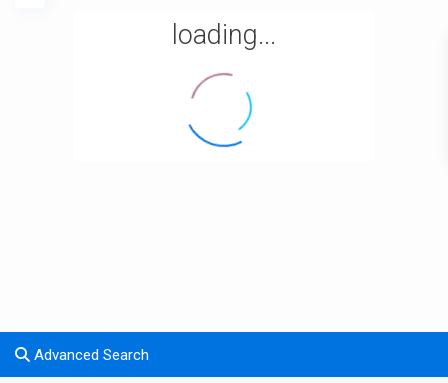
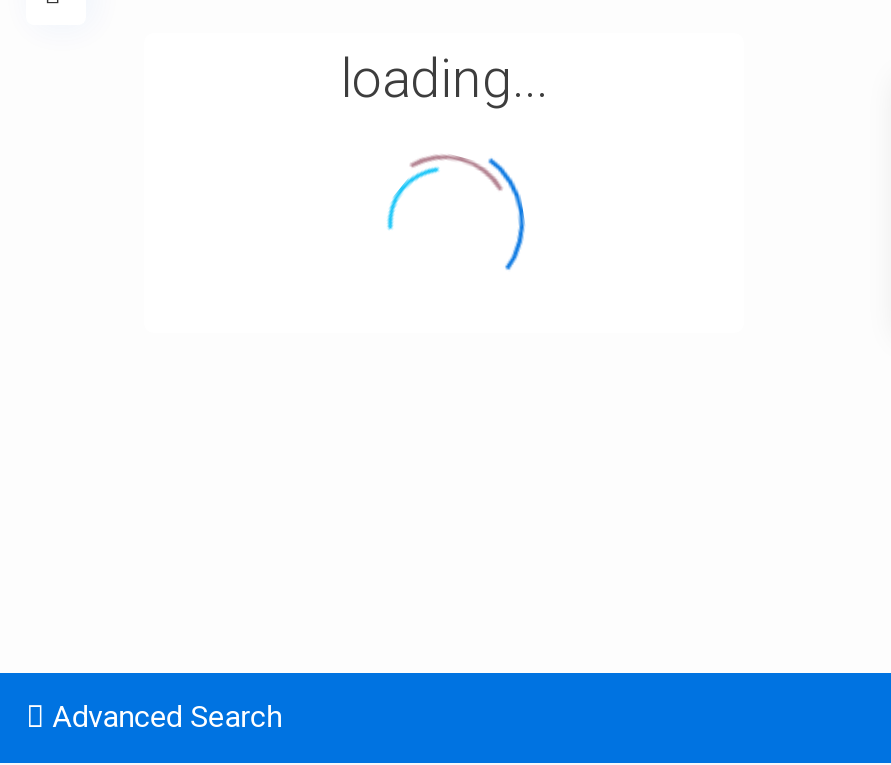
- [image]
+ [image]
